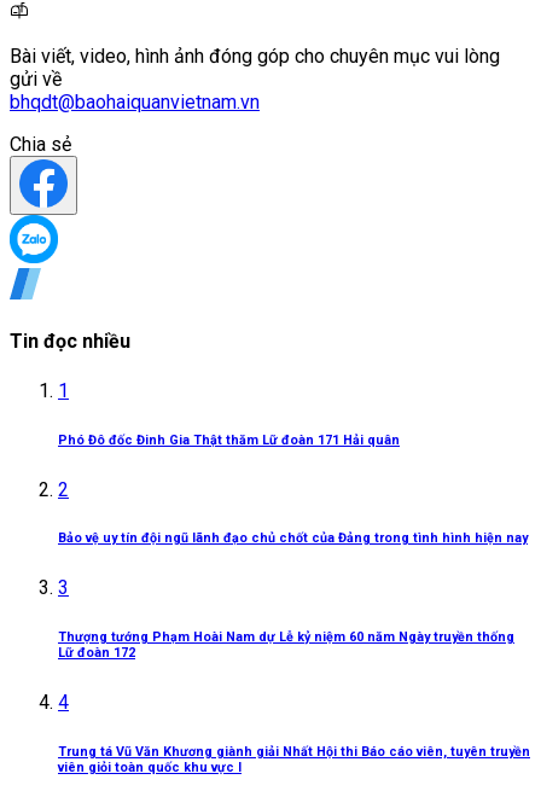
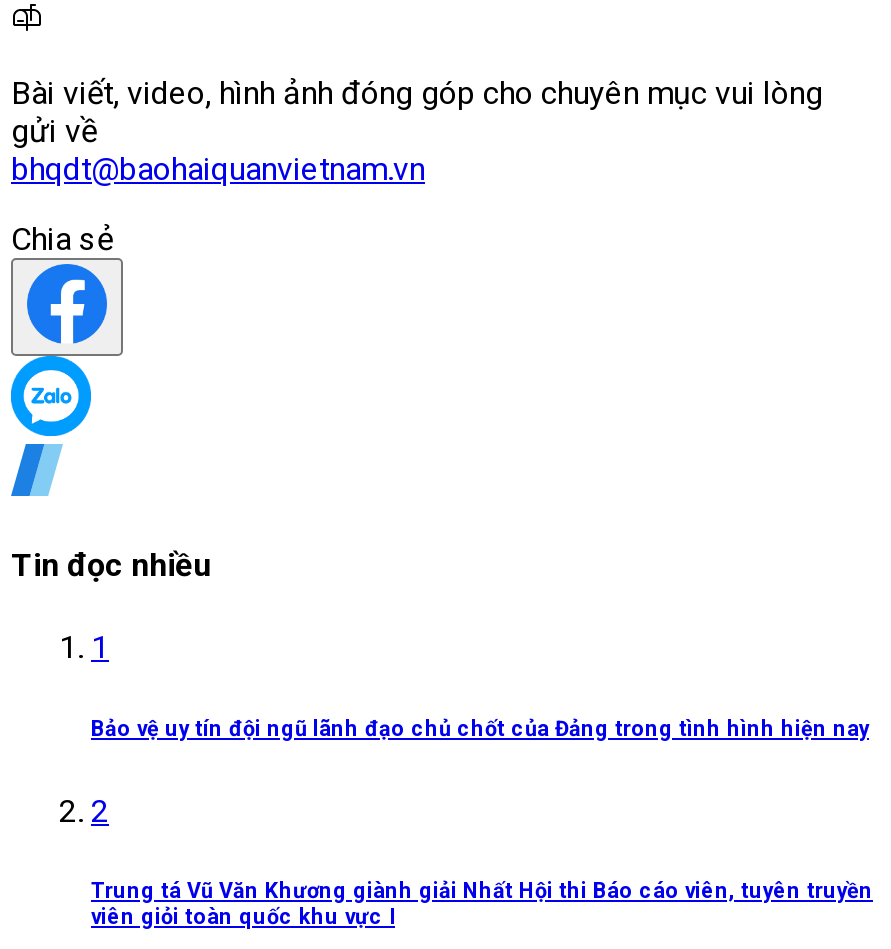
- Phó Đô đốc Đinh Gia Thật thăm Lữ đoàn 171 Hải quân

moved up: Bảo vệ uy tín đội ngũ lãnh đạo chủ chốt của Đảng trong tình hình hiện nay

- 3
- Thượng tướng Phạm Hoài Nam dự Lễ kỷ niệm 60 năm Ngày truyền thống
- Lữ đoàn 172
- 4
